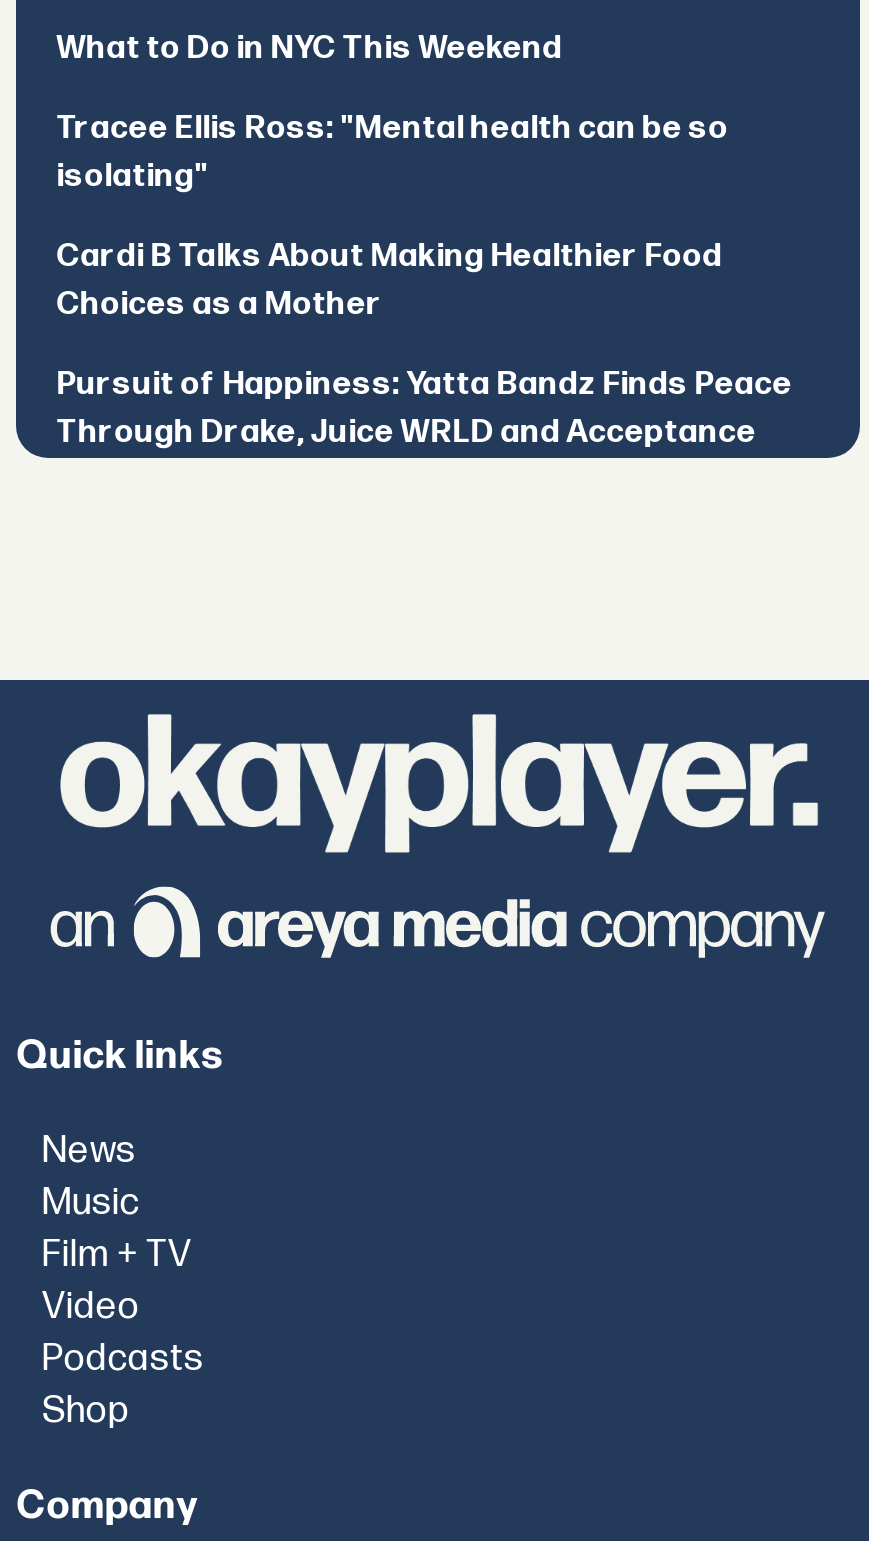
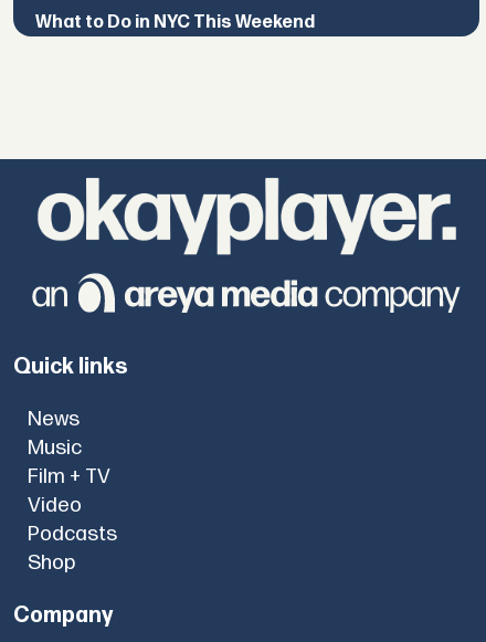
- Tracee Ellis Ross: "Mental health can be so
- isolating"
- Cardi B Talks About Making Healthier Food
- Choices as a Mother
- Pursuit of Happiness: Yatta Bandz Finds Peace
- Through Drake, Juice WRLD and Acceptance
